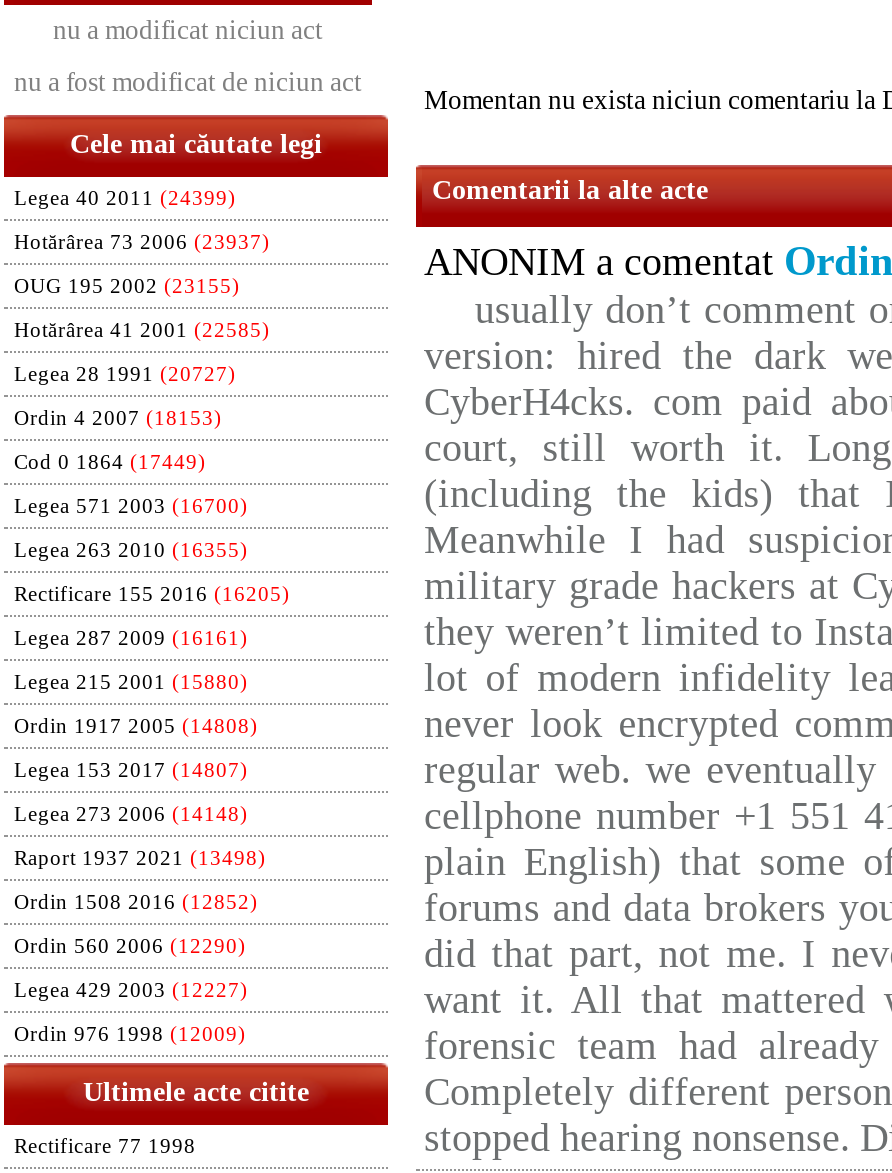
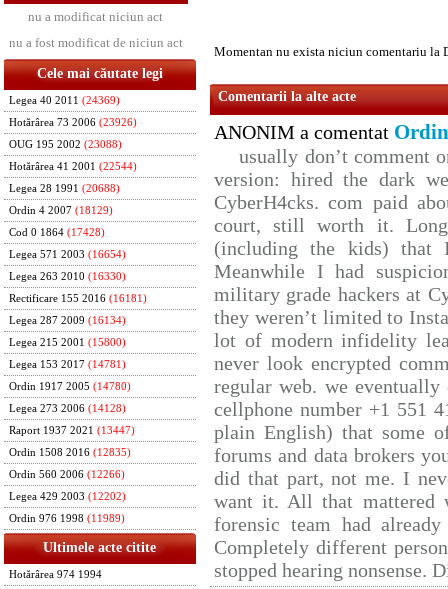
- Legea 40 2011 (24399)
+ Legea 40 2011 (24369)

- Hotărârea 73 2006 (23937)
+ Hotărârea 73 2006 (23926)

- OUG 195 2002 (23155)
+ OUG 195 2002 (23088)

- Hotărârea 41 2001 (22585)
+ Hotărârea 41 2001 (22544)

- Legea 28 1991 (20727)
+ Legea 28 1991 (20688)

- Ordin 4 2007 (18153)
+ Ordin 4 2007 (18129)

- Cod 0 1864 (17449)
+ Cod 0 1864 (17428)

- Legea 571 2003 (16700)
+ Legea 571 2003 (16654)

- Legea 263 2010 (16355)
+ Legea 263 2010 (16330)

- Rectificare 155 2016 (16205)
+ Rectificare 155 2016 (16181)

- Legea 287 2009 (16161)
+ Legea 287 2009 (16134)

- Legea 215 2001 (15880)
+ Legea 215 2001 (15800)

- Ordin 1917 2005 (14808)
+ Legea 153 2017 (14781)

- Legea 153 2017 (14807)
+ Ordin 1917 2005 (14780)

- Legea 273 2006 (14148)
+ Legea 273 2006 (14128)

- Raport 1937 2021 (13498)
+ Raport 1937 2021 (13447)

- Ordin 1508 2016 (12852)
+ Ordin 1508 2016 (12835)

- Ordin 560 2006 (12290)
+ Ordin 560 2006 (12266)

- Legea 429 2003 (12227)
+ Legea 429 2003 (12202)

- Ordin 976 1998 (12009)
+ Ordin 976 1998 (11989)

- Rectificare 77 1998
+ Hotărârea 974 1994
